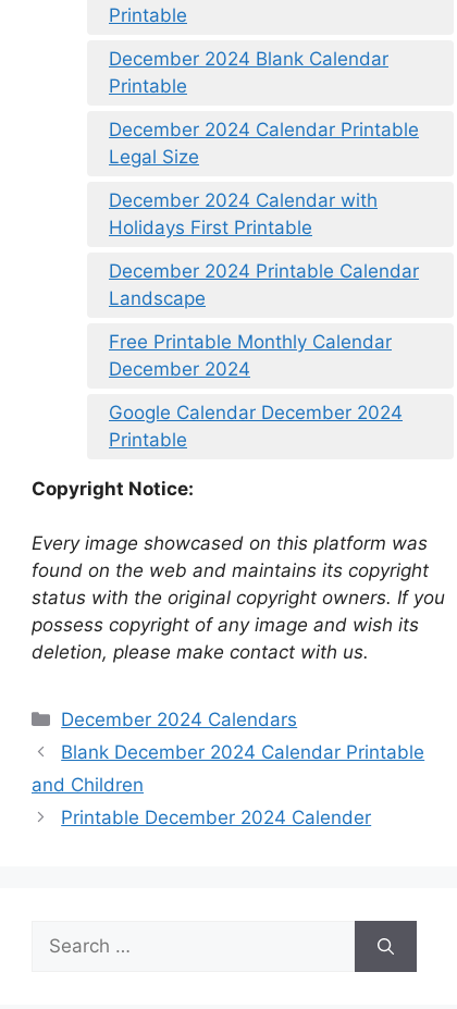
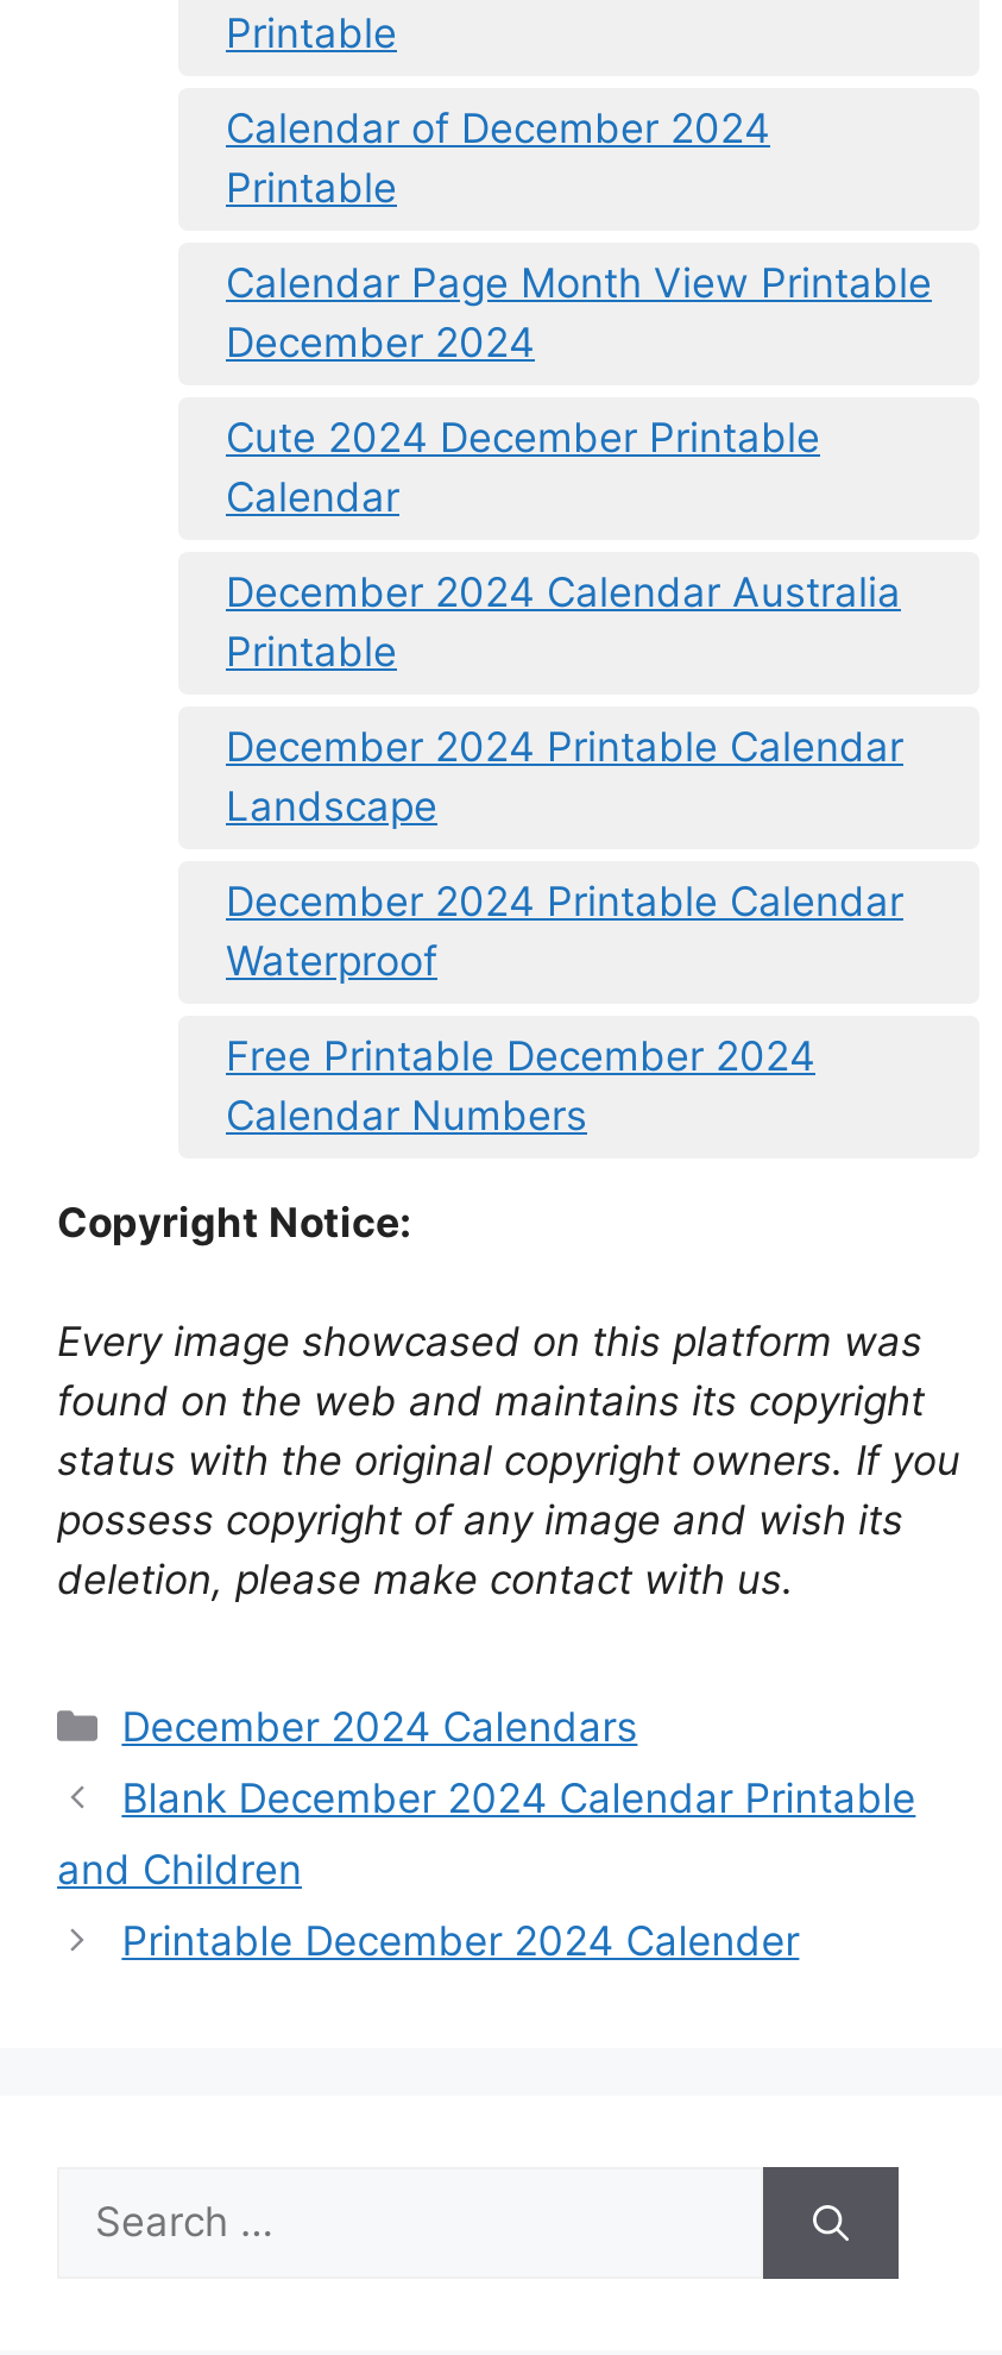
- December 2024 Blank Calendar
+ Calendar of December 2024

- December 2024 Calendar Printable
- Legal Size
- December 2024 Calendar with
- Holidays First Printable
+ Calendar Page Month View Printable
+ December 2024
+ Cute 2024 December Printable
+ Calendar
+ December 2024 Calendar Australia
+ Printable

- Free Printable Monthly Calendar
- December 2024
+ December 2024 Printable Calendar
+ Waterproof

- Google Calendar December 2024
- Printable
+ Free Printable December 2024
+ Calendar Numbers
